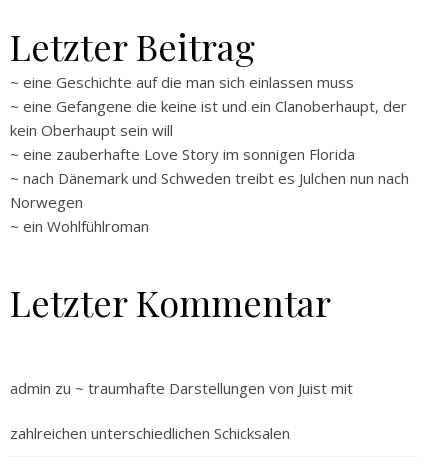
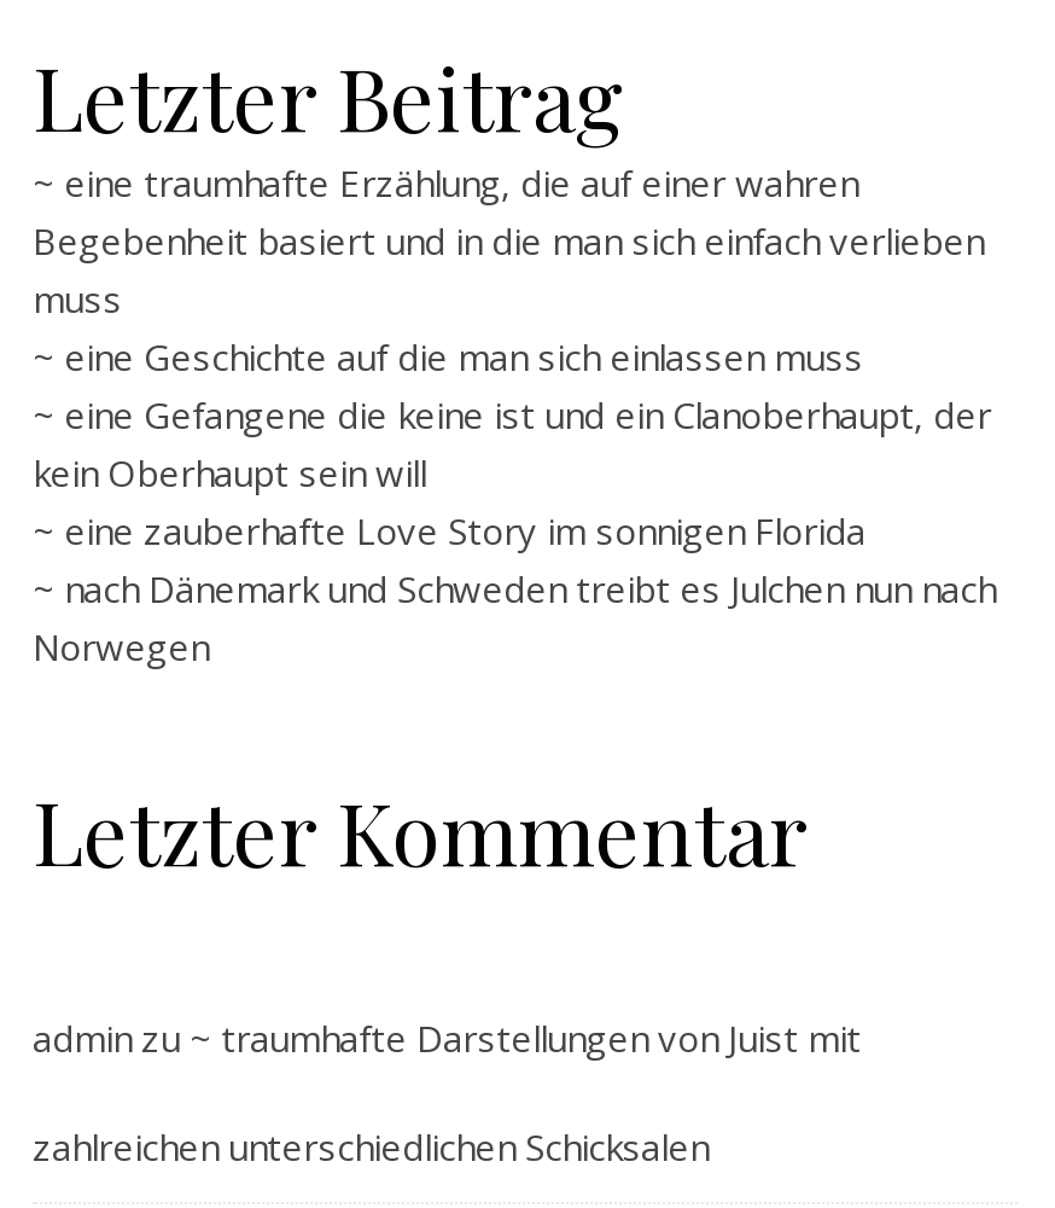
+ ~ eine traumhafte Erzählung, die auf einer wahren
+ Begebenheit basiert und in die man sich einfach verlieben
+ muss

moved down: ~ eine Geschichte auf die man sich einlassen muss | ~ eine Gefangene die keine ist und ein Clanoberhaupt, der | kein Oberhaupt sein will | ~ eine zauberhafte Love Story im sonnigen Florida | ~ nach Dänemark und Schweden treibt es Julchen nun nach | Norwegen

- ~ ein Wohlfühlroman
